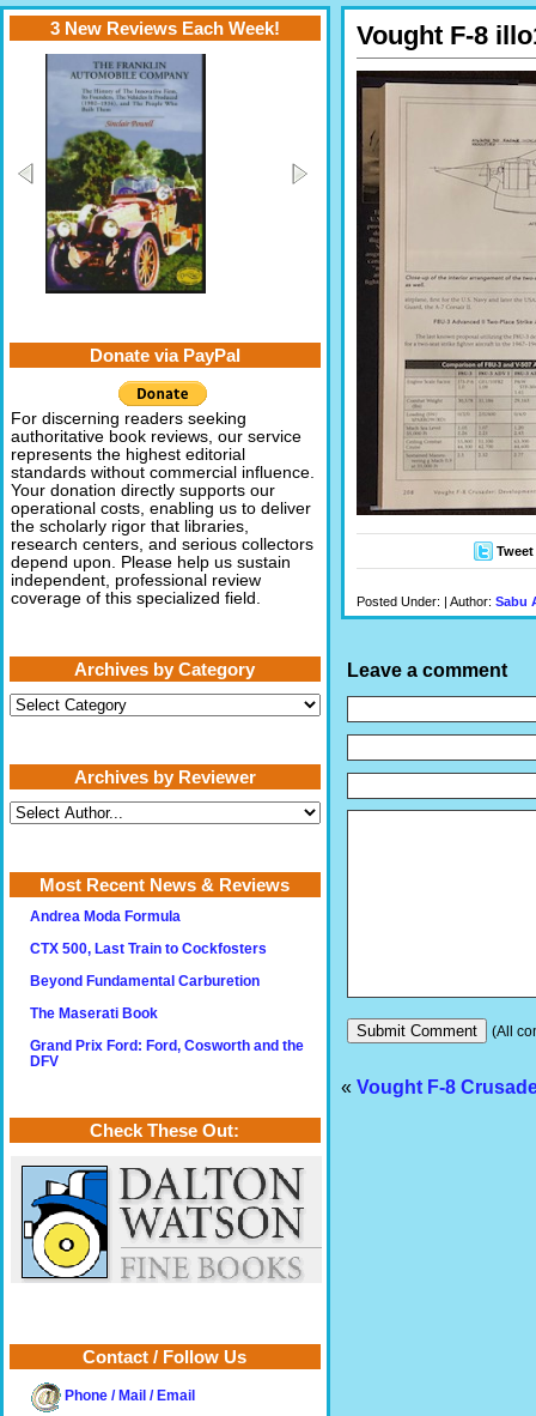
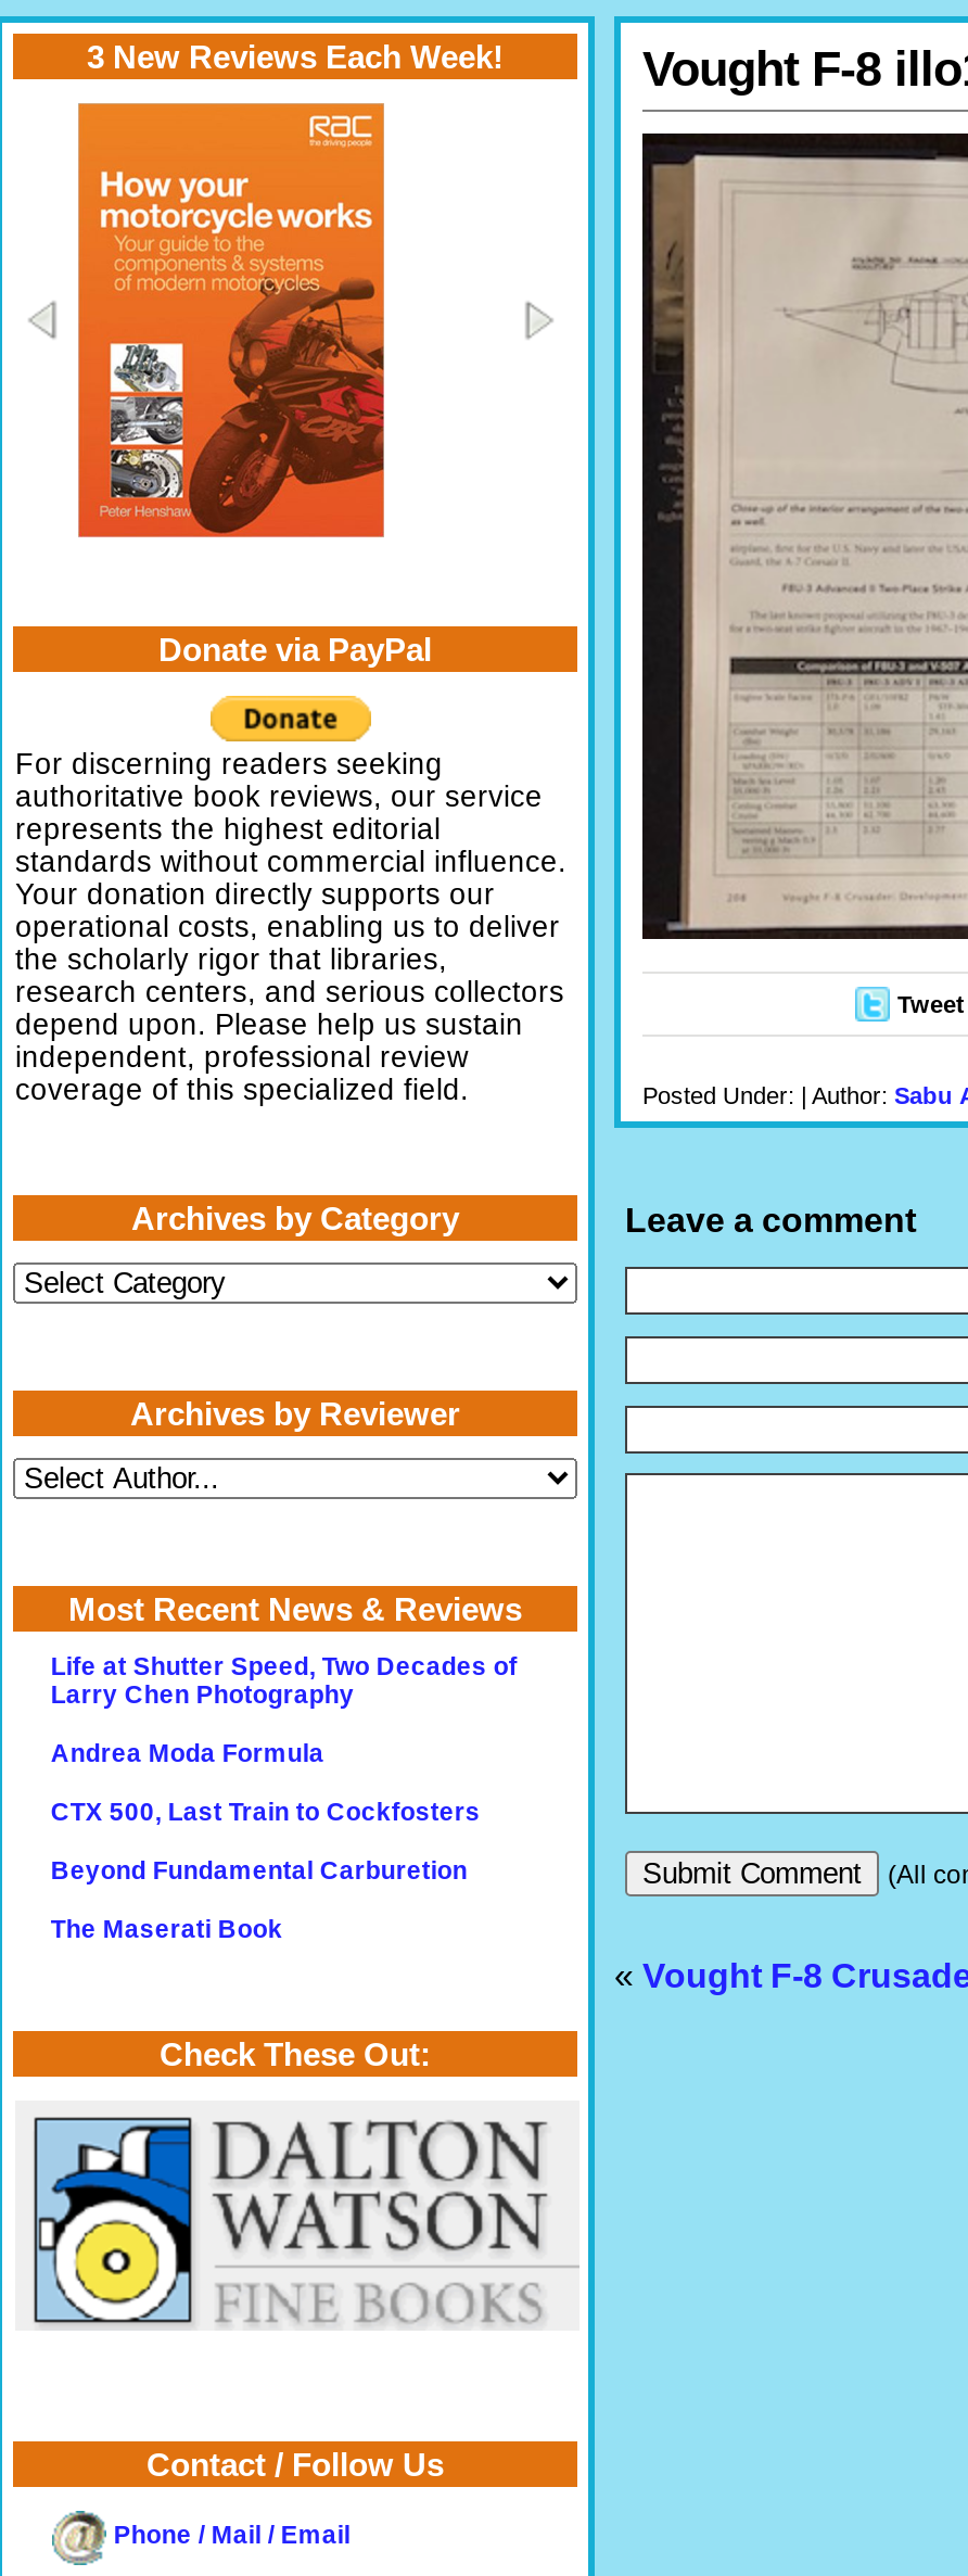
- [image]
+ [image]

+ Life at Shutter Speed, Two Decades of
+ Larry Chen Photography

moved down: Andrea Moda Formula | CTX 500, Last Train to Cockfosters | Beyond Fundamental Carburetion | The Maserati Book

- Grand Prix Ford: Ford, Cosworth and the
- DFV
